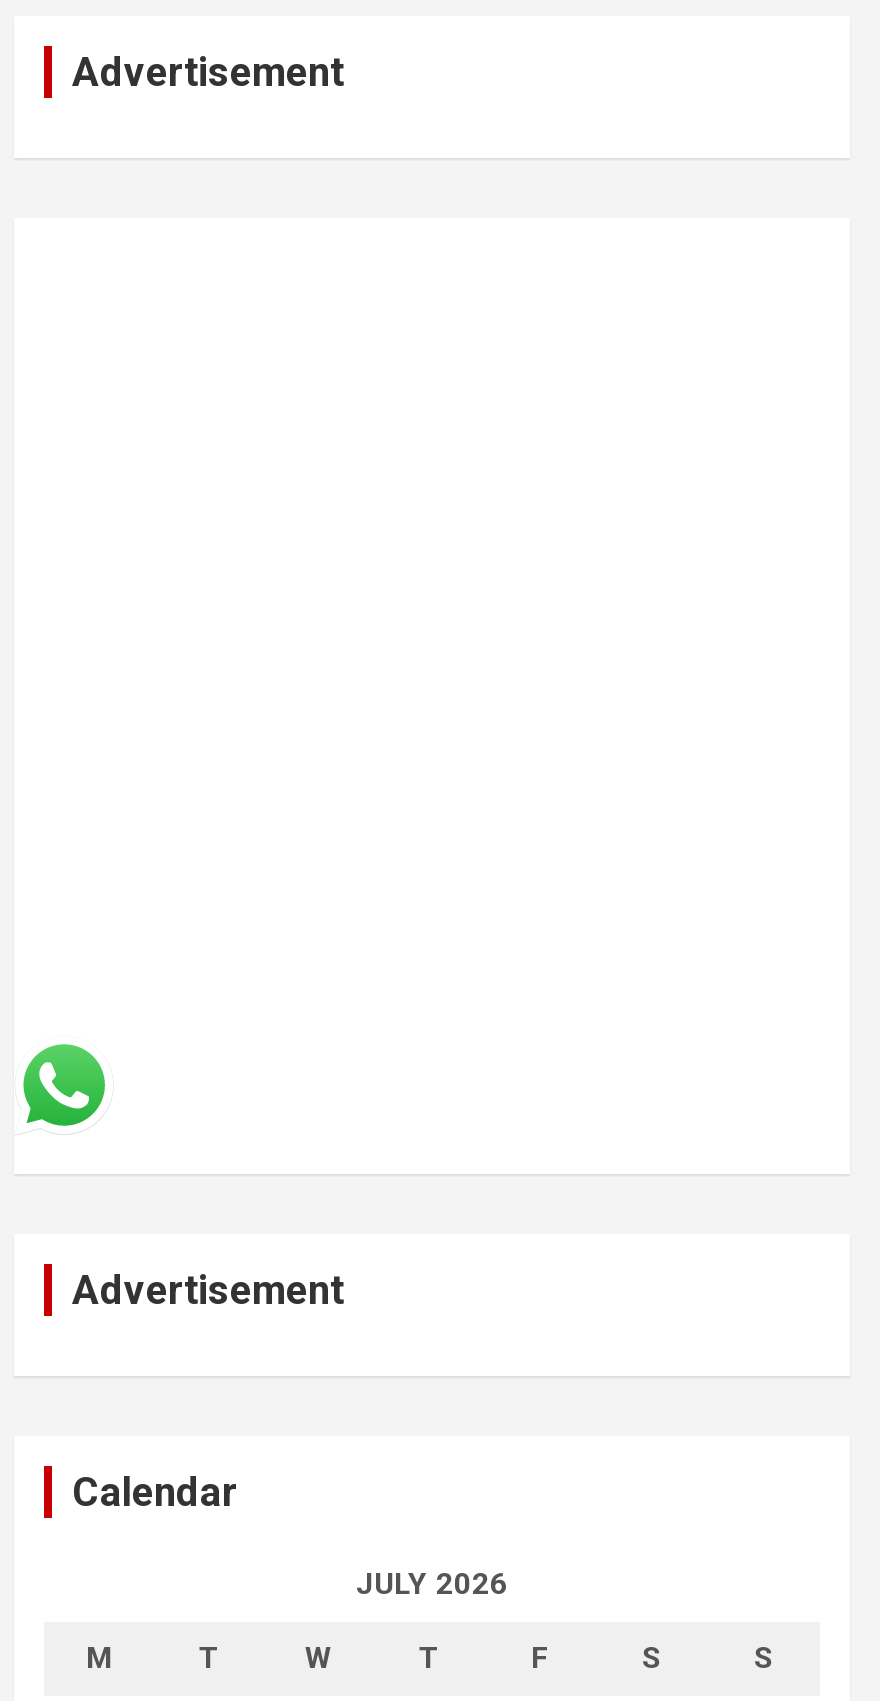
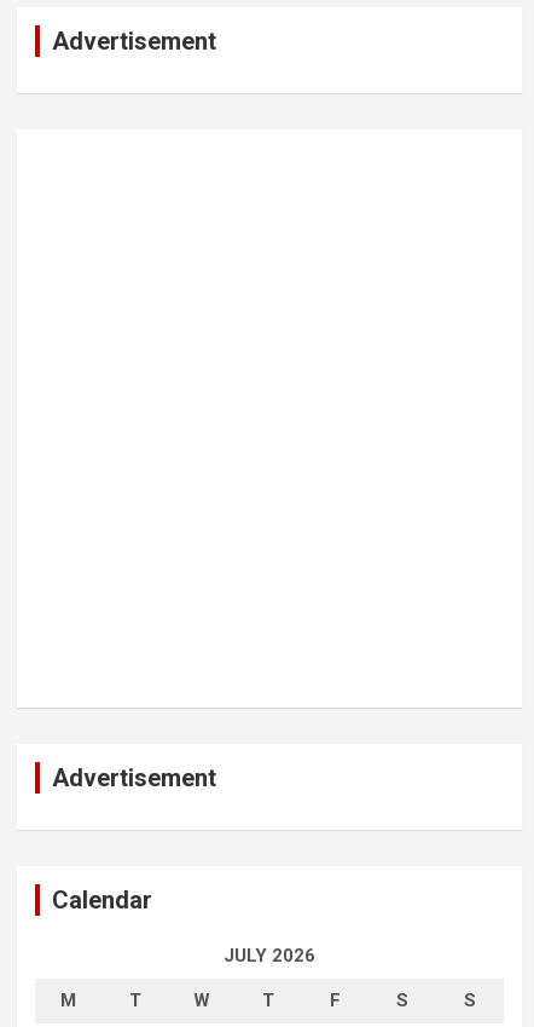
- [image]
